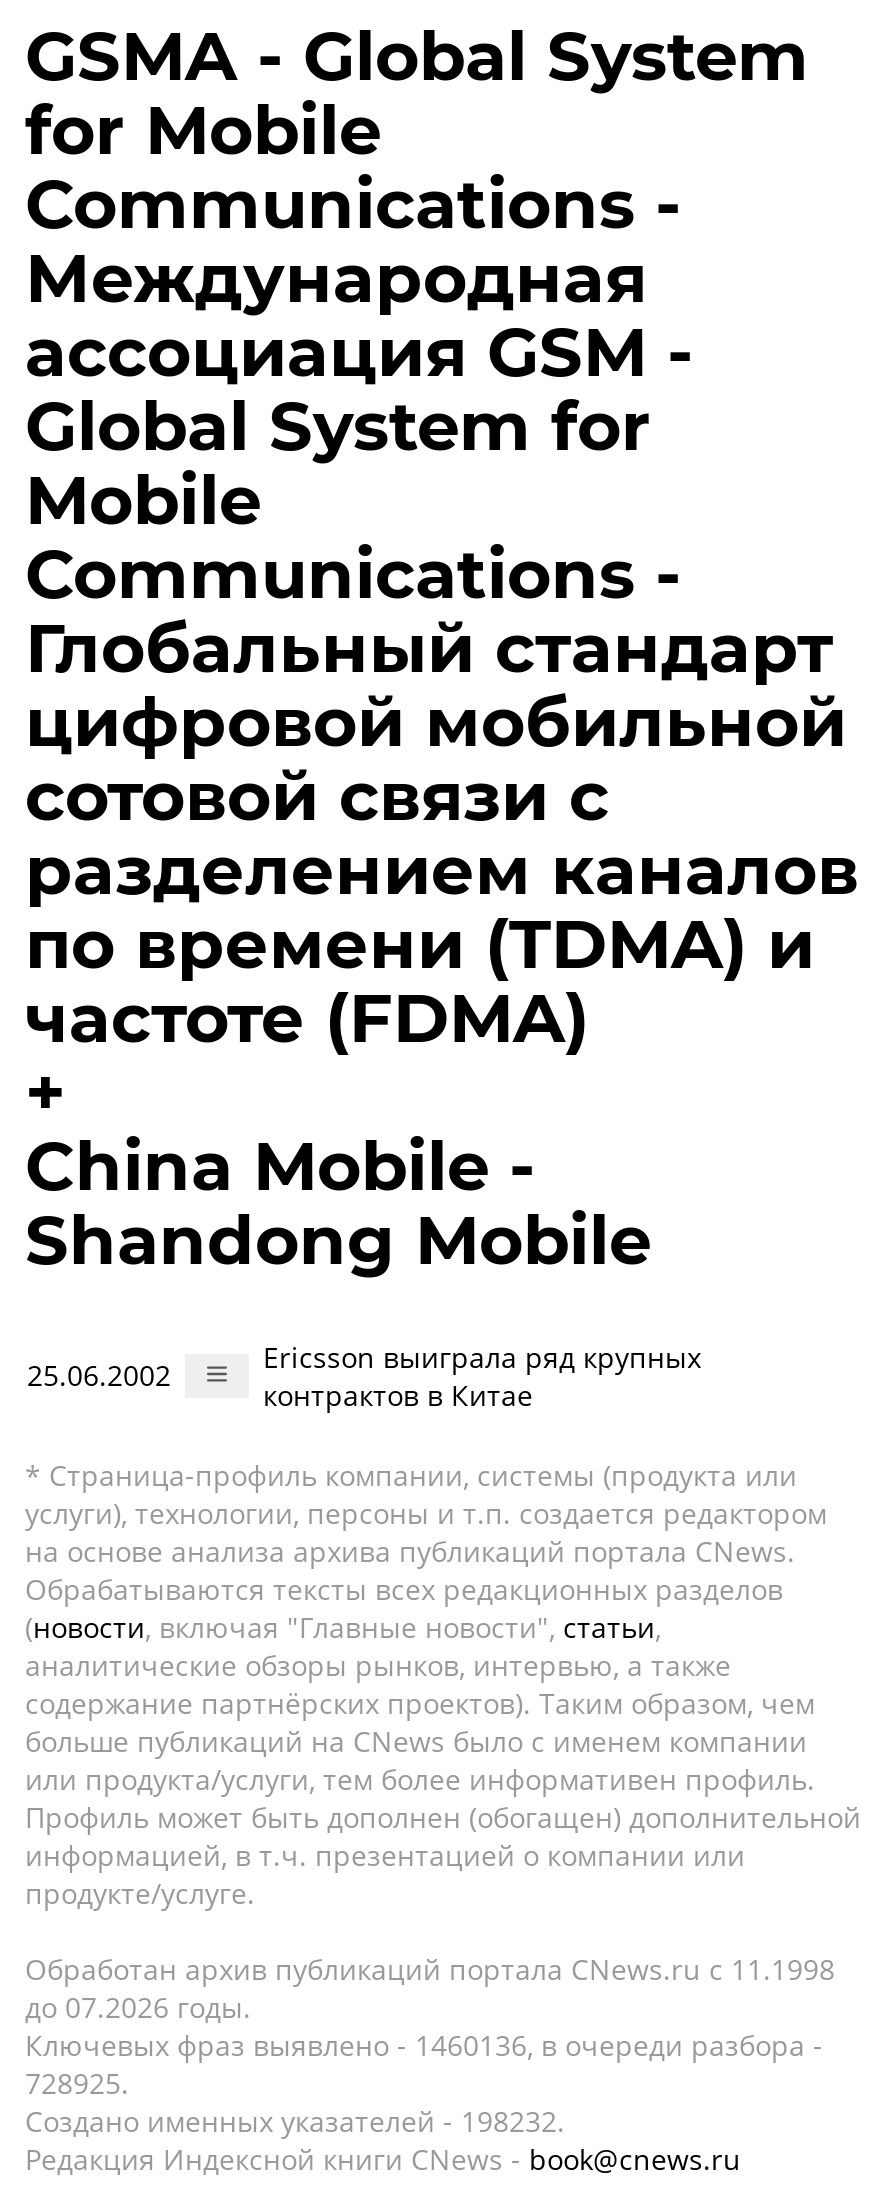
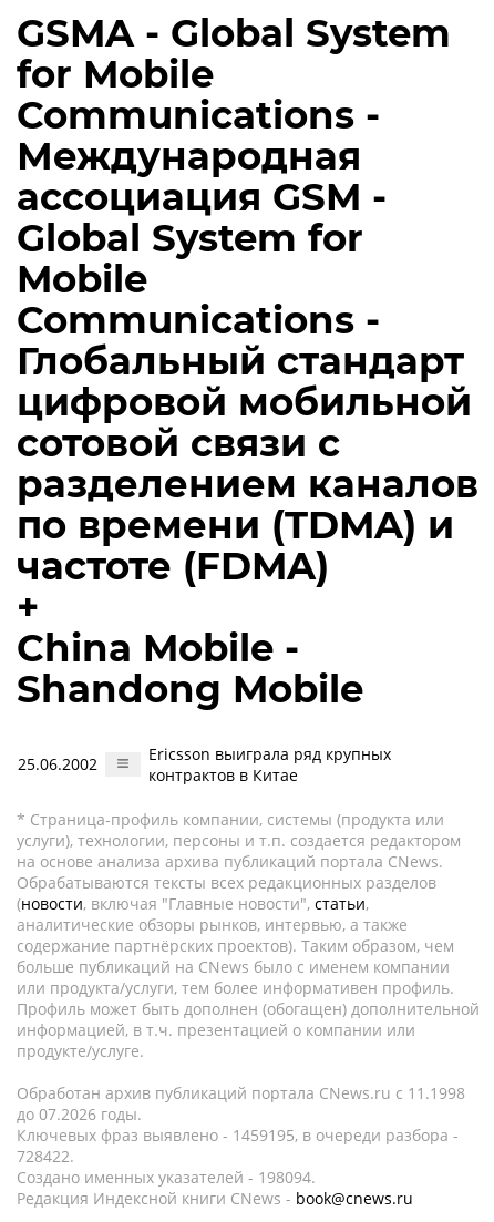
- Ключевых фраз выявлено - 1460136, в очереди разбора -
+ Ключевых фраз выявлено - 1459195, в очереди разбора -

- 728925.
+ 728422.

- Создано именных указателей - 198232.
+ Создано именных указателей - 198094.
